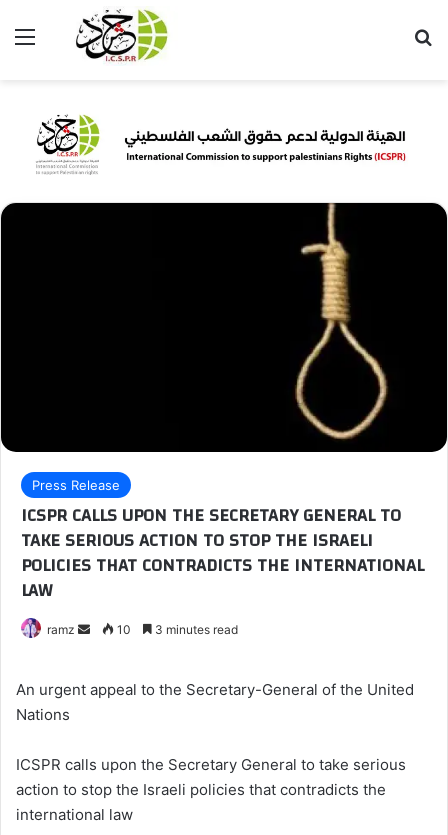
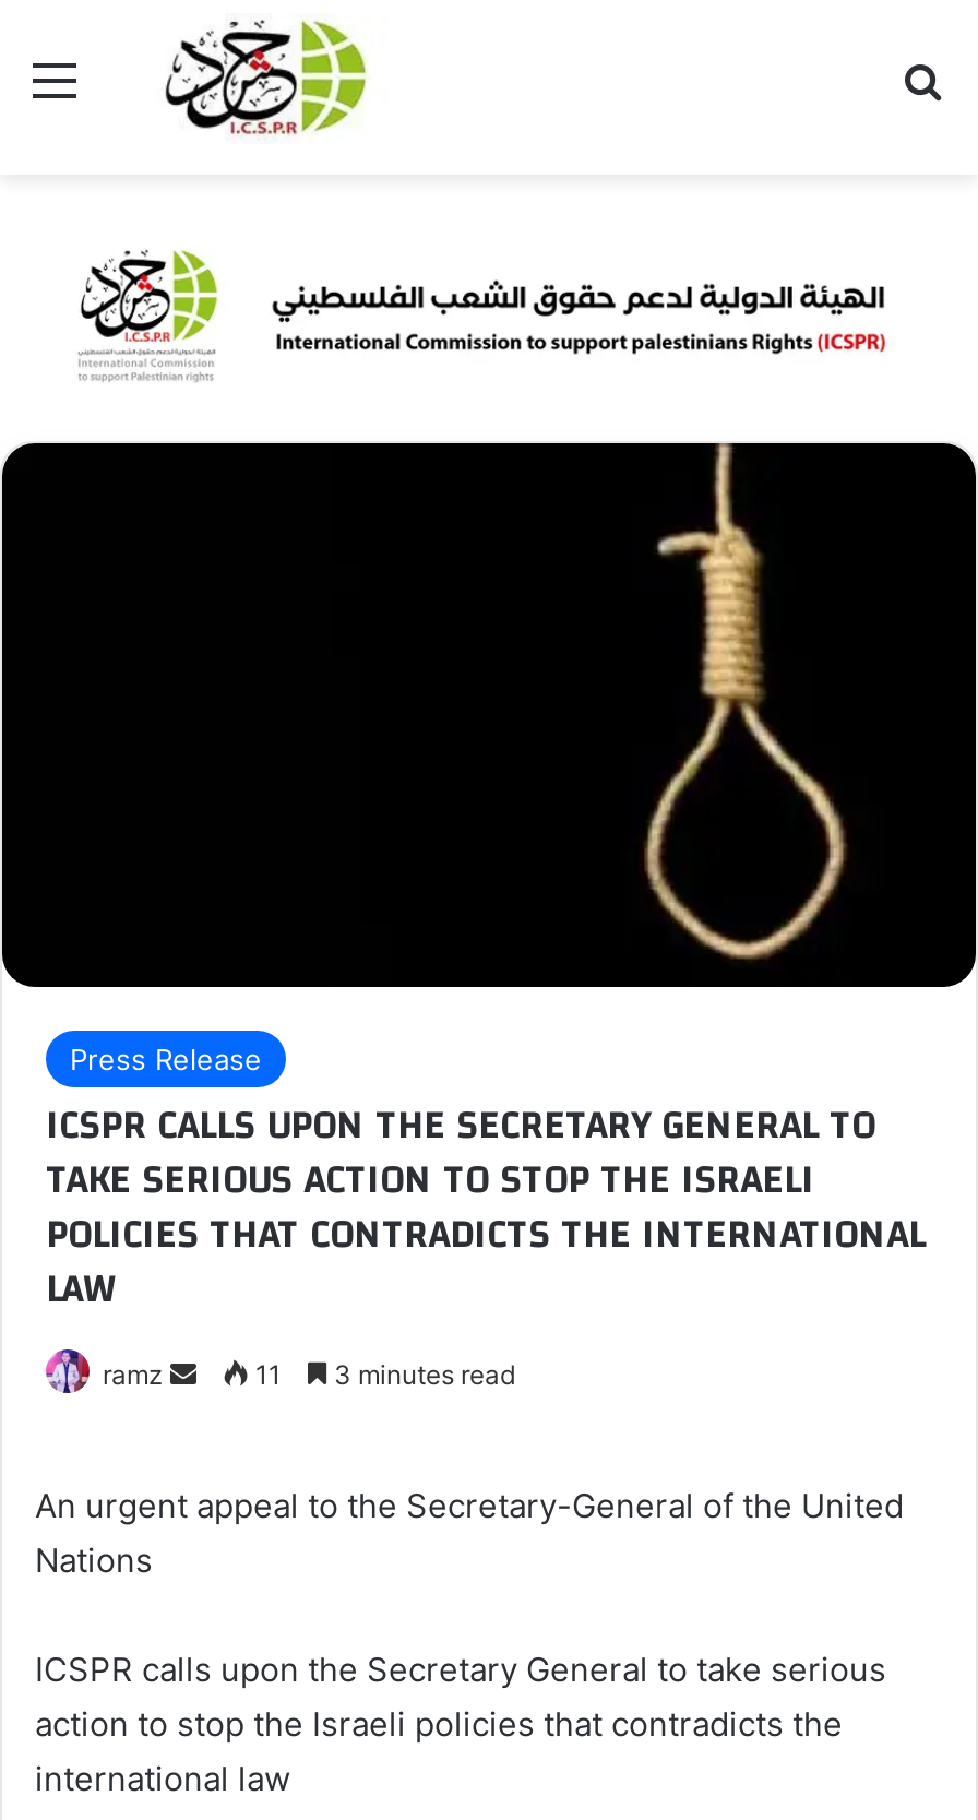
- 10
+ 11
